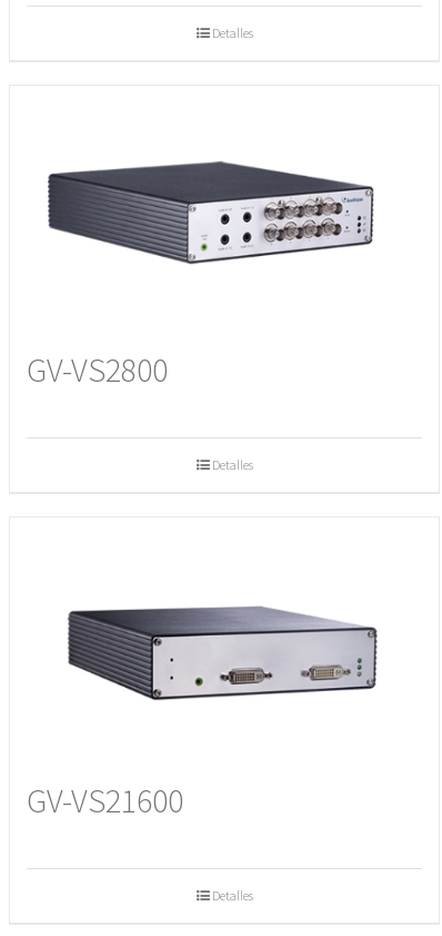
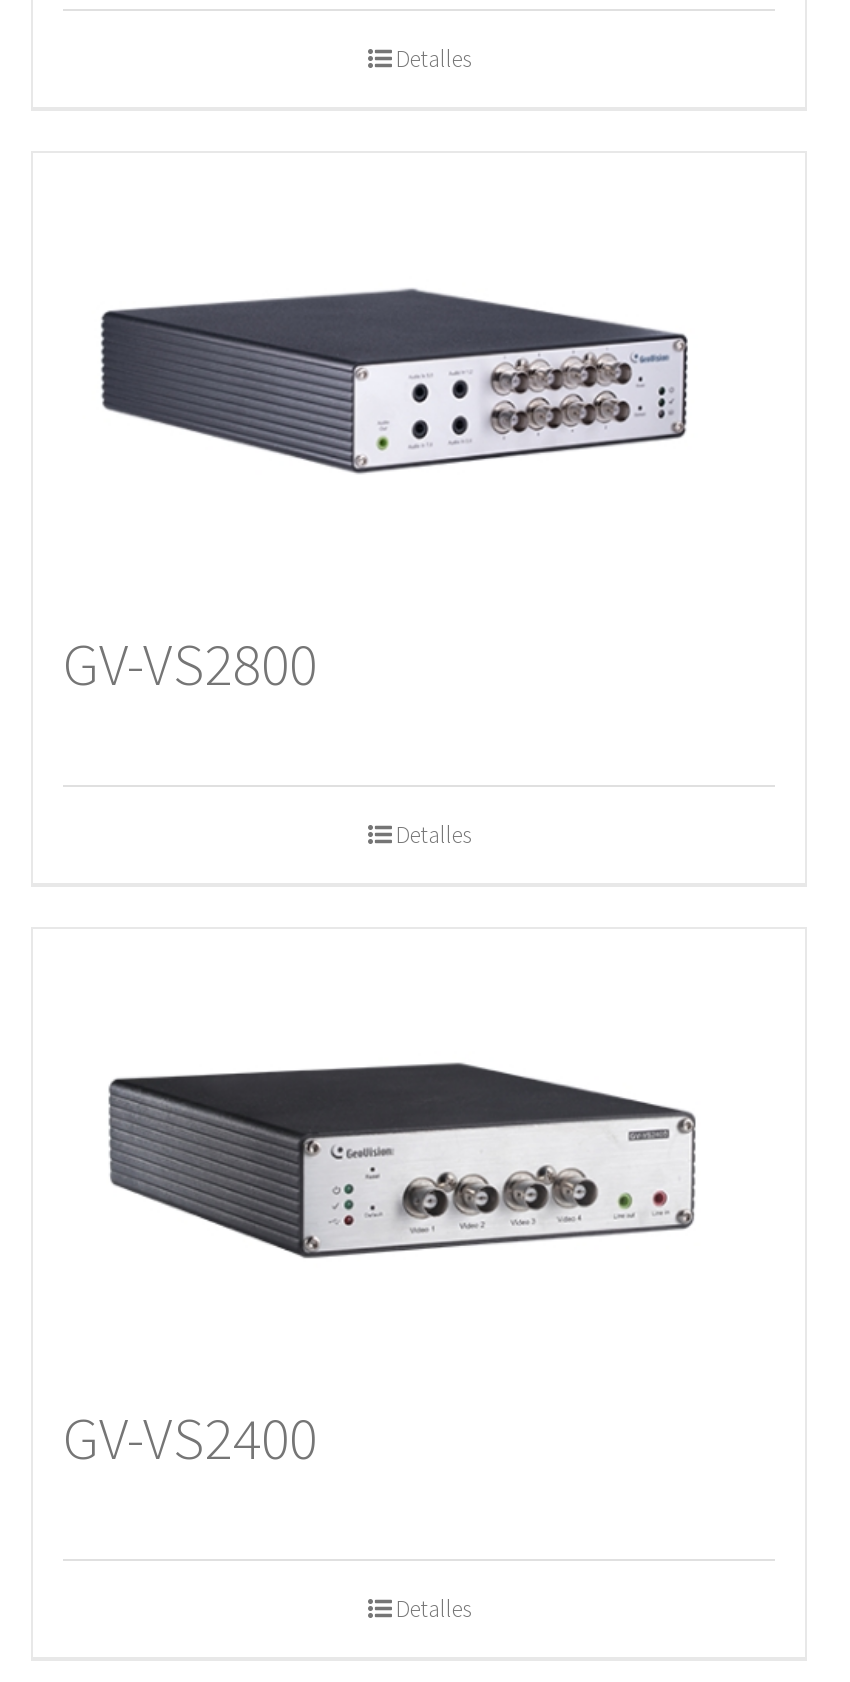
- [image]
+ [image]

- GV-VS21600
+ GV-VS2400
